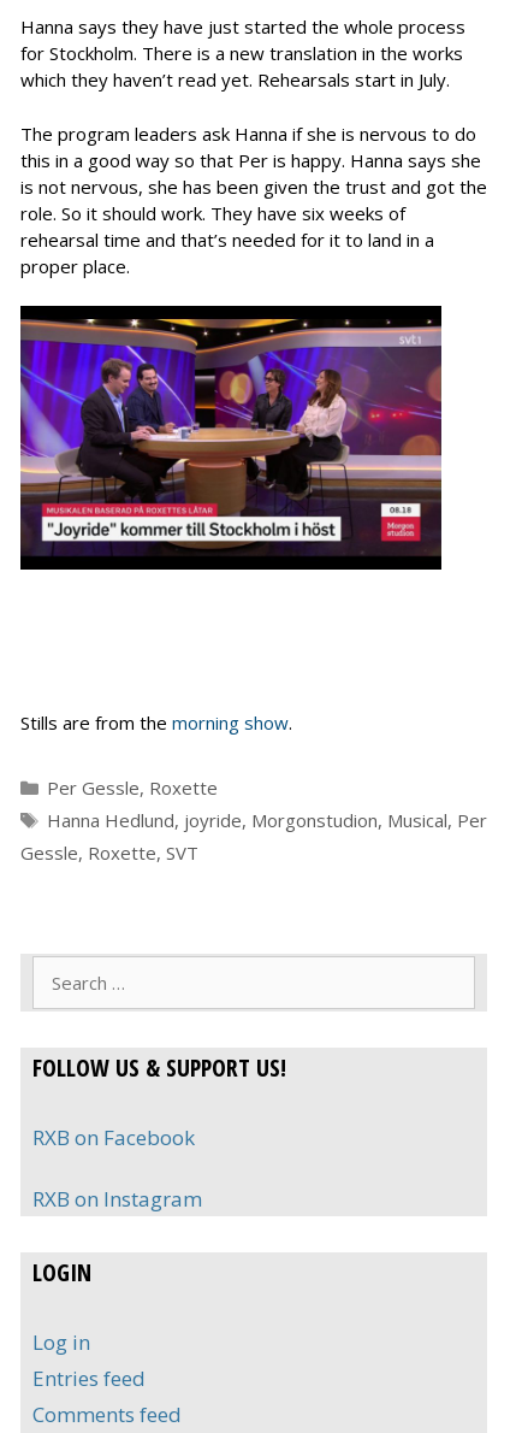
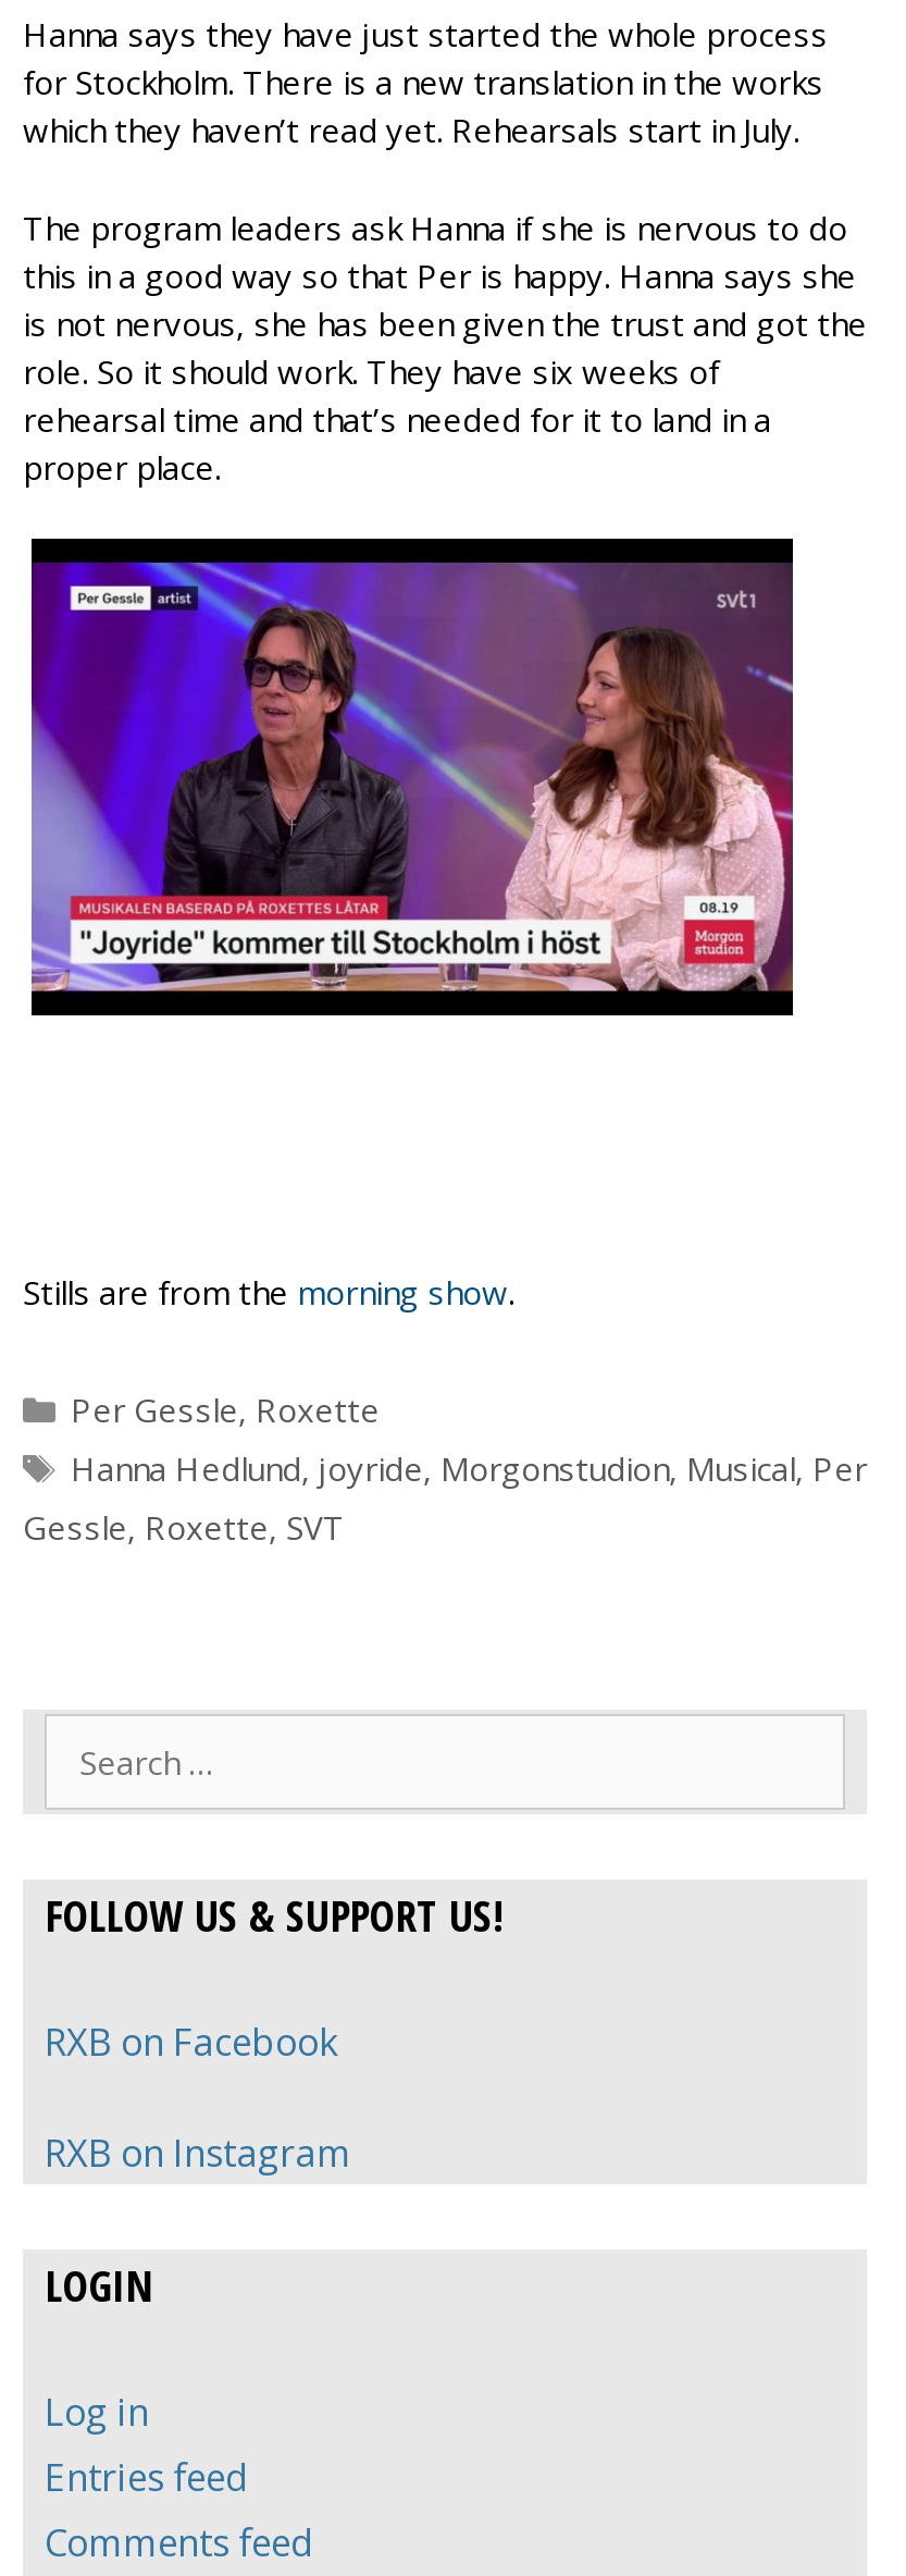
- [image]
+ [image]
